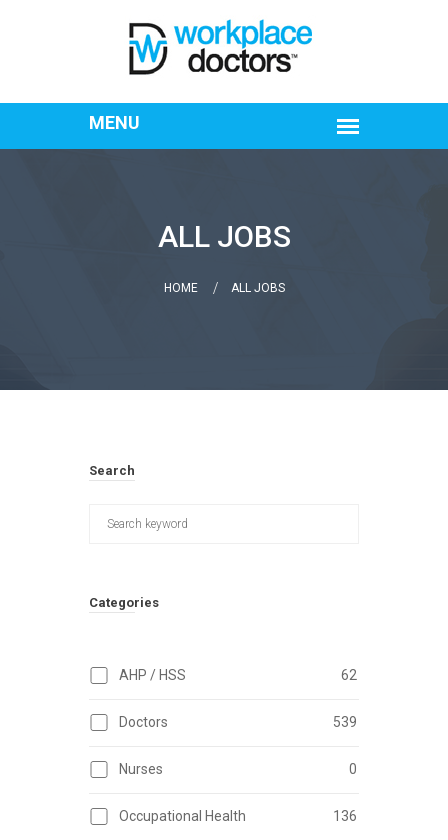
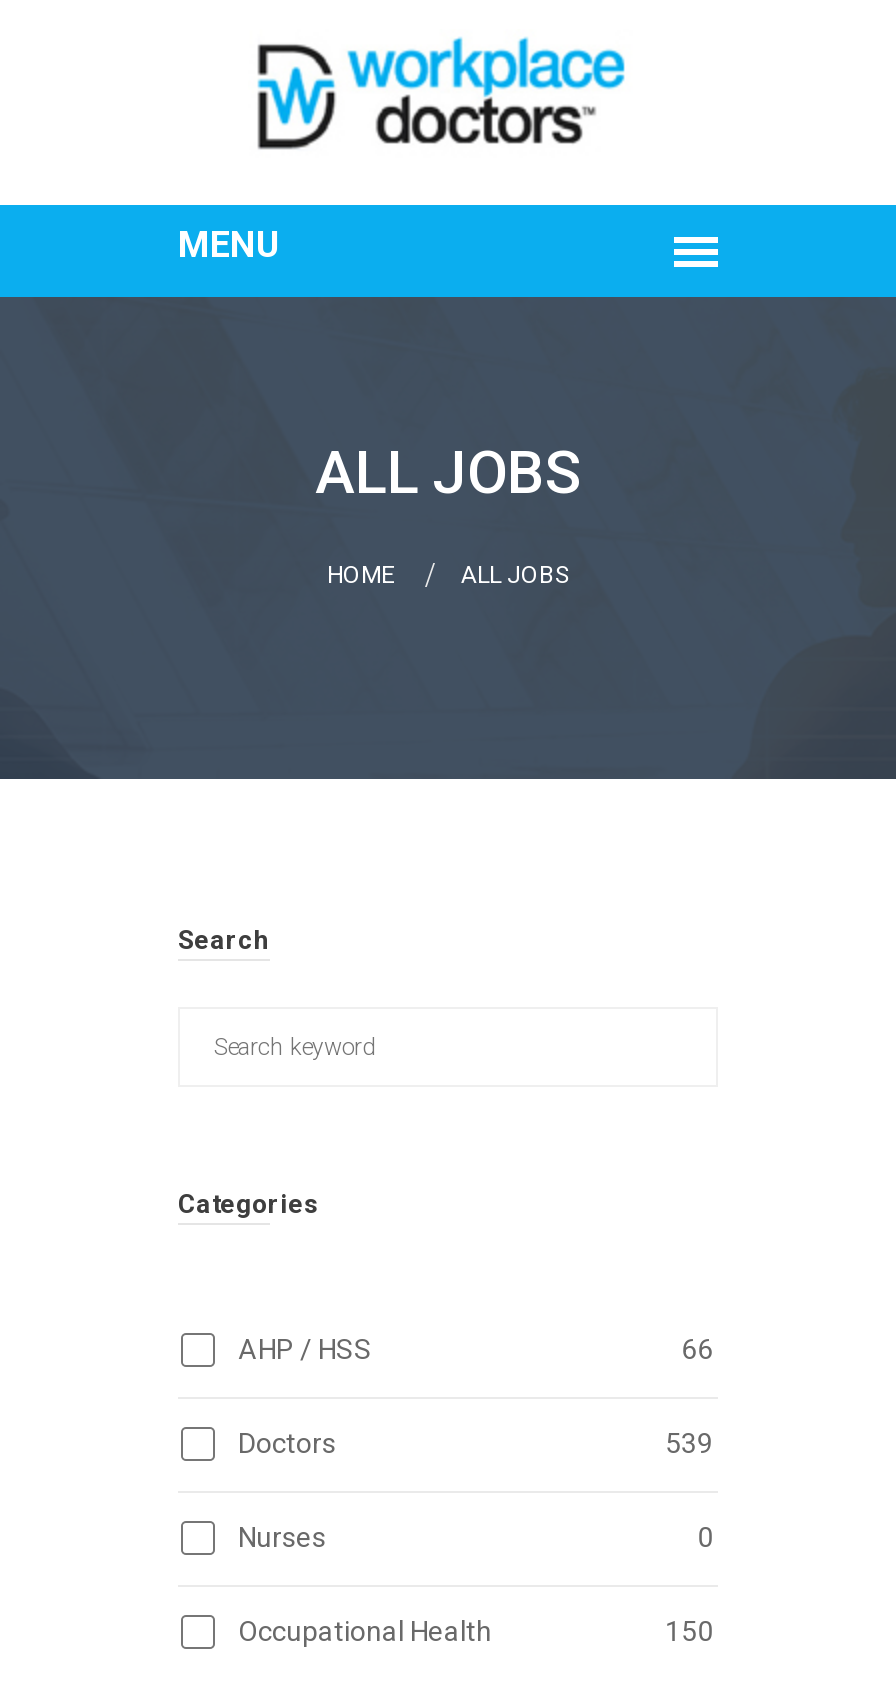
- 62
+ 66

- 136
+ 150
